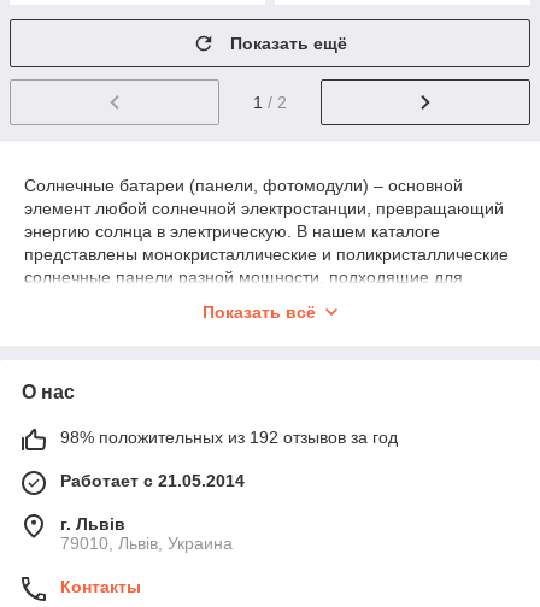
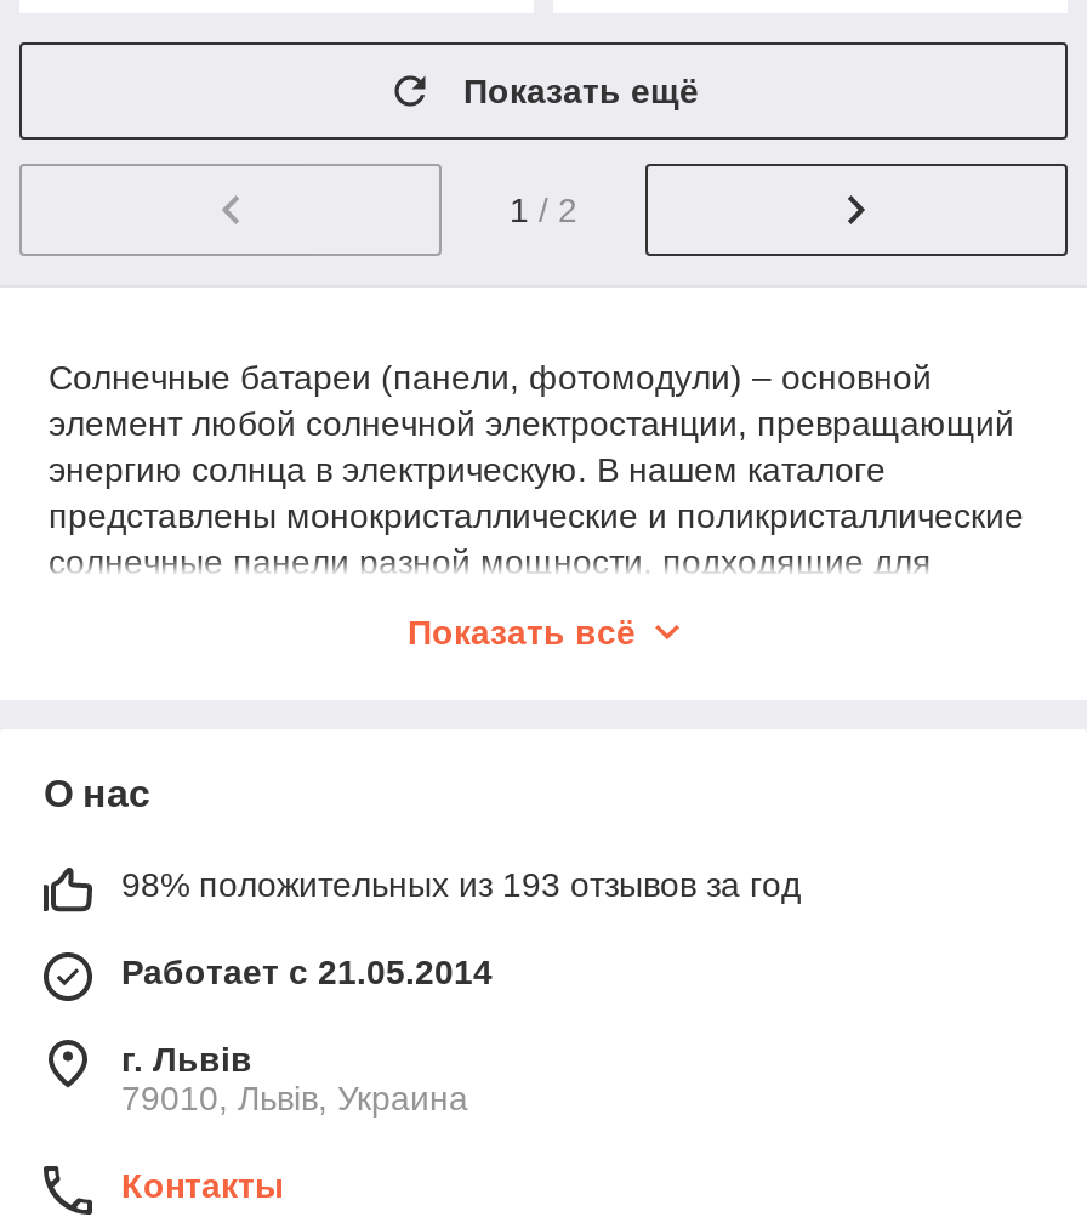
- 98% положительных из 192 отзывов за год
+ 98% положительных из 193 отзывов за год
